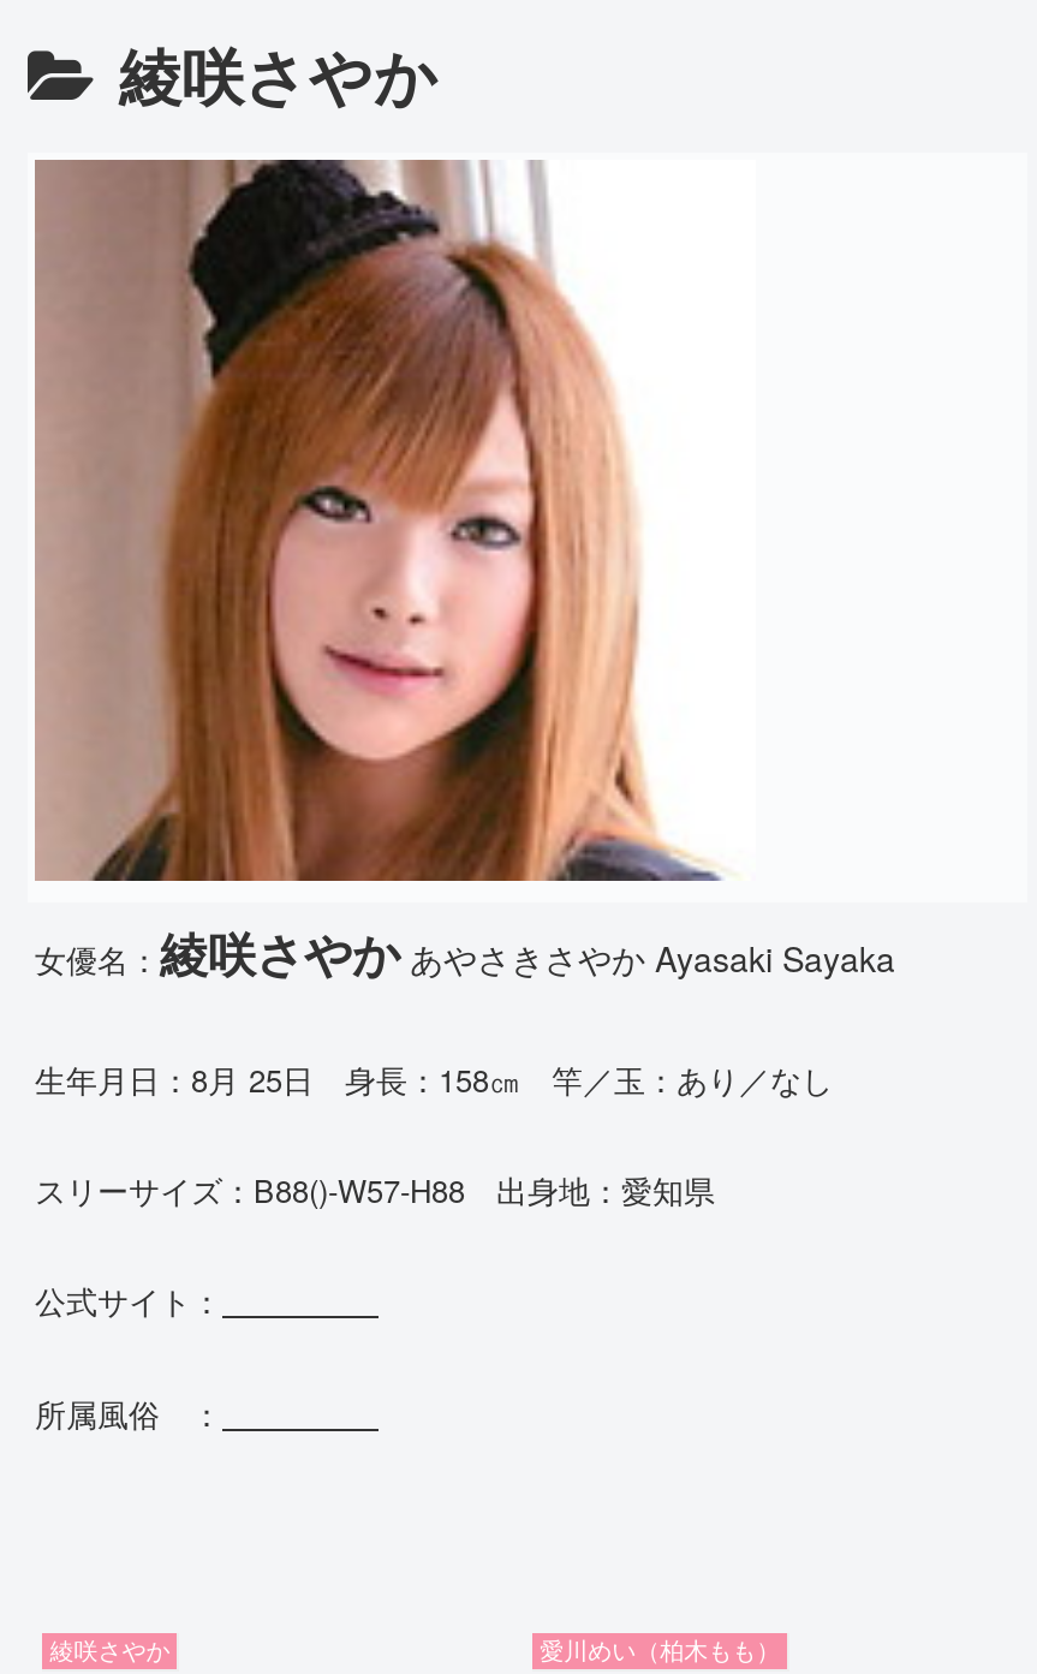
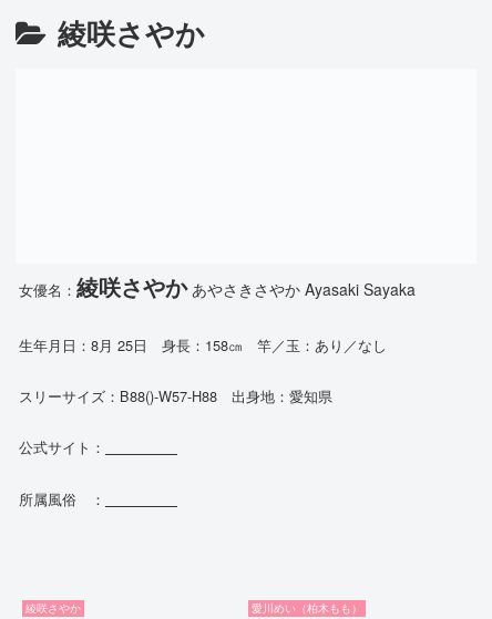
- [image]
